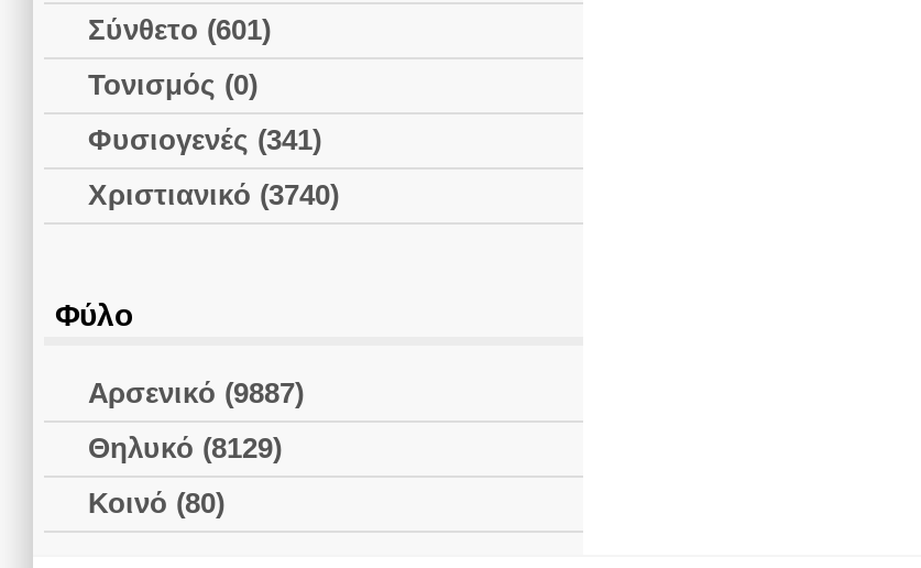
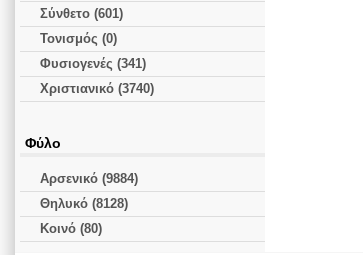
- Αρσενικό (9887)
+ Αρσενικό (9884)

- Θηλυκό (8129)
+ Θηλυκό (8128)
